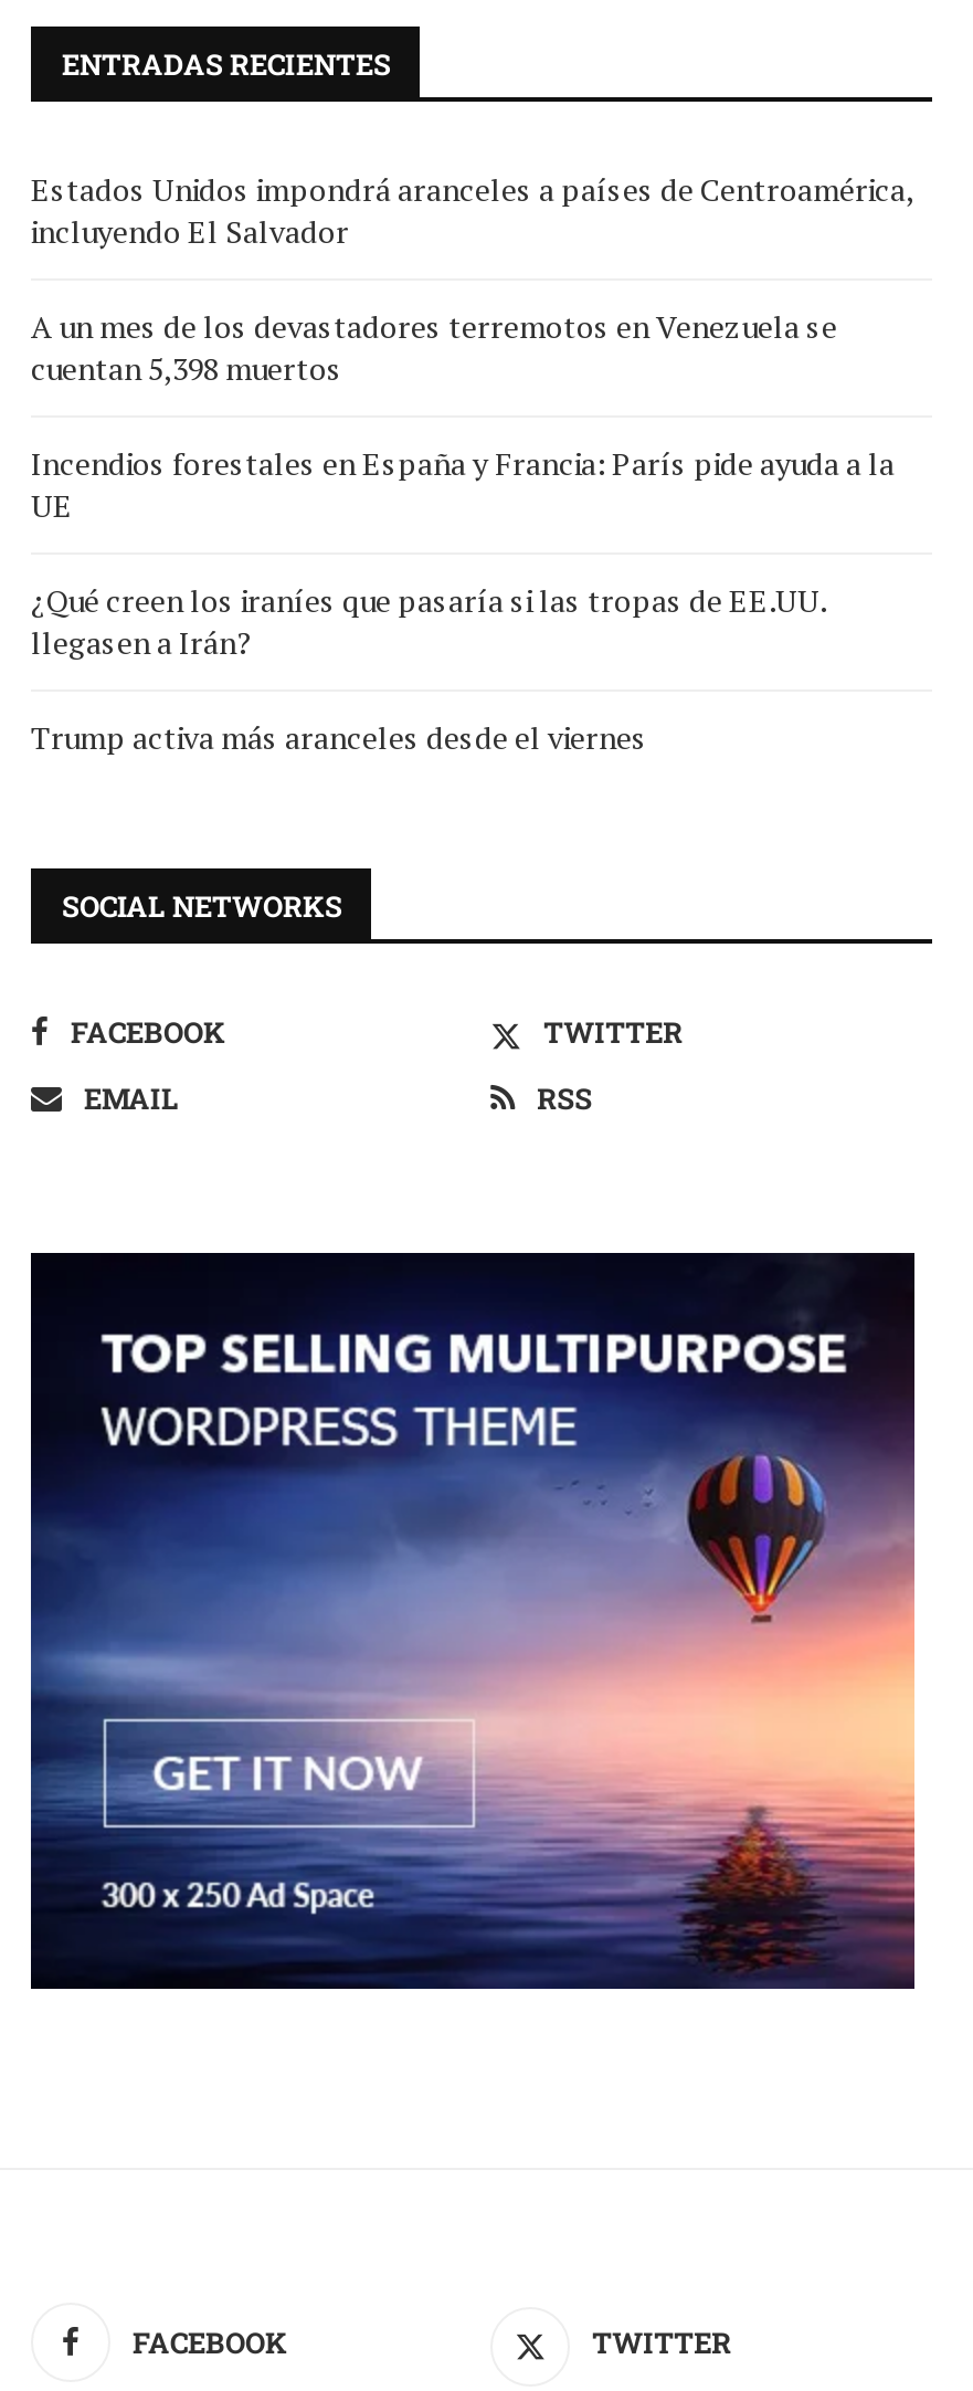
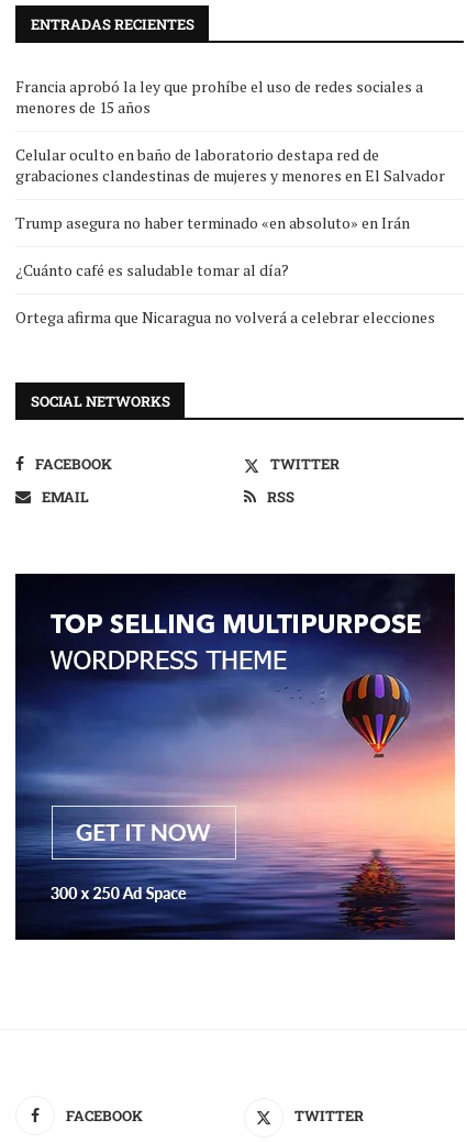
- Estados Unidos impondrá aranceles a países de Centroamérica,
- incluyendo El Salvador
+ Francia aprobó la ley que prohíbe el uso de redes sociales a
+ menores de 15 años

- A un mes de los devastadores terremotos en Venezuela se
- cuentan 5,398 muertos
+ Celular oculto en baño de laboratorio destapa red de
+ grabaciones clandestinas de mujeres y menores en El Salvador

- Incendios forestales en España y Francia: París pide ayuda a la
- UE
+ Trump asegura no haber terminado «en absoluto» en Irán

- ¿Qué creen los iraníes que pasaría si las tropas de EE.UU.
- llegasen a Irán?
+ ¿Cuánto café es saludable tomar al día?

- Trump activa más aranceles desde el viernes
+ Ortega afirma que Nicaragua no volverá a celebrar elecciones
